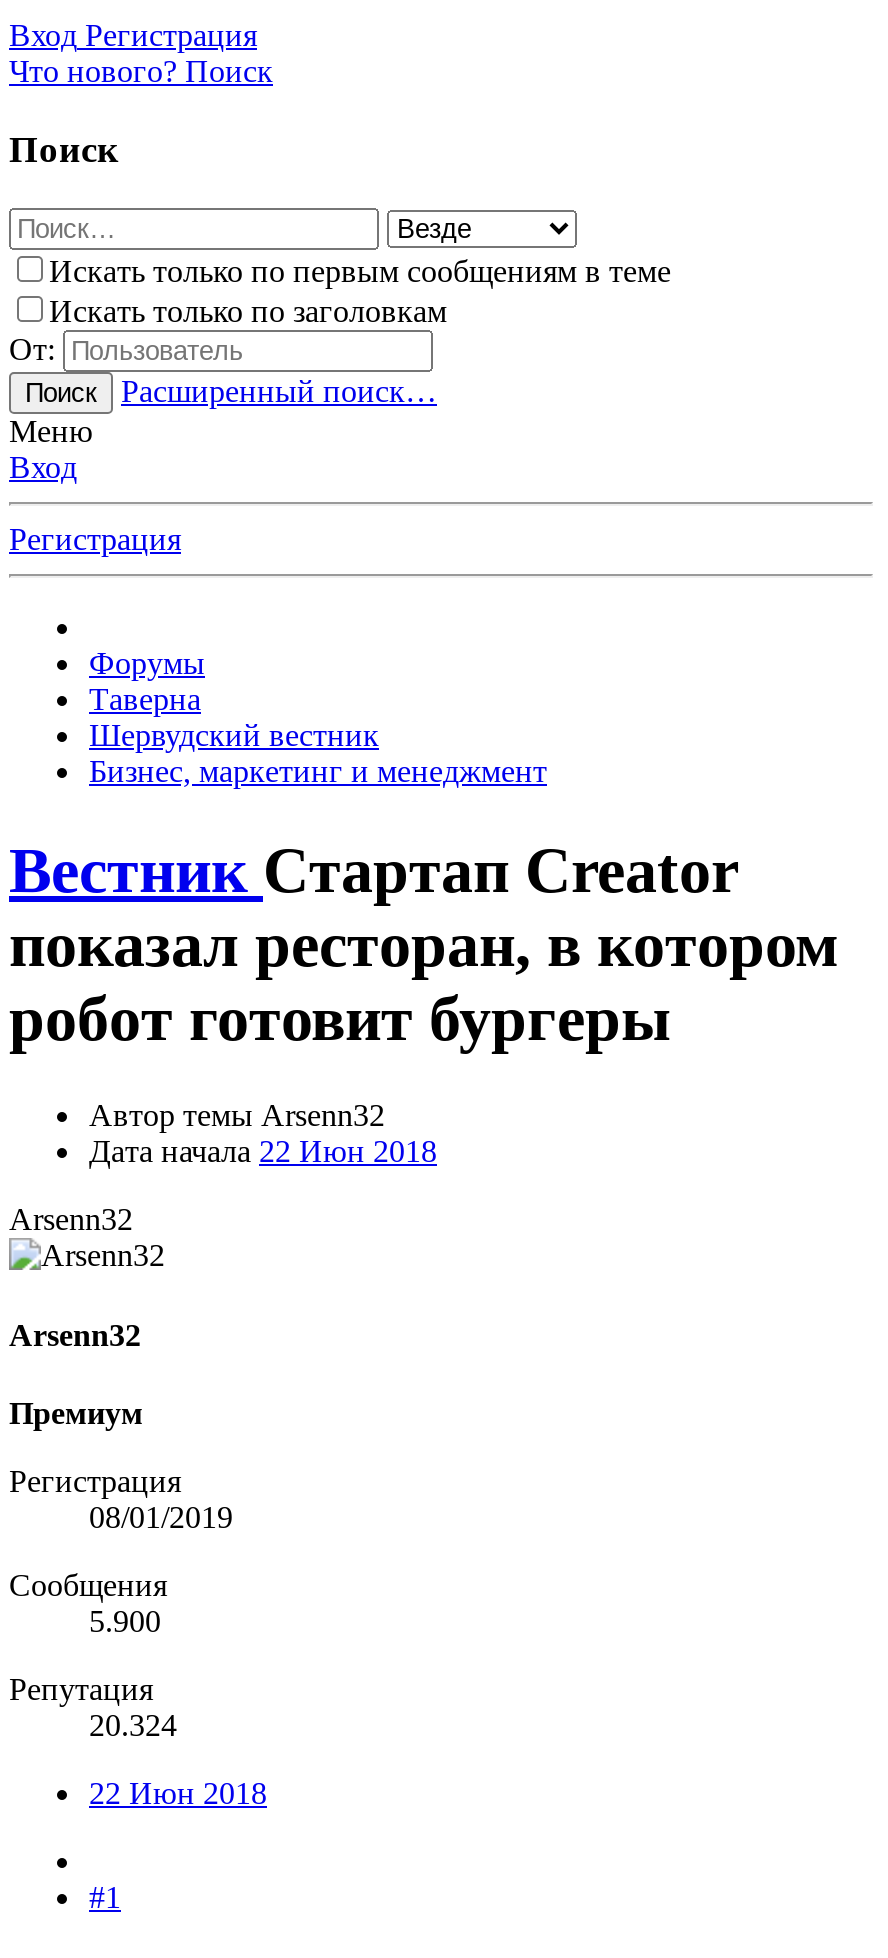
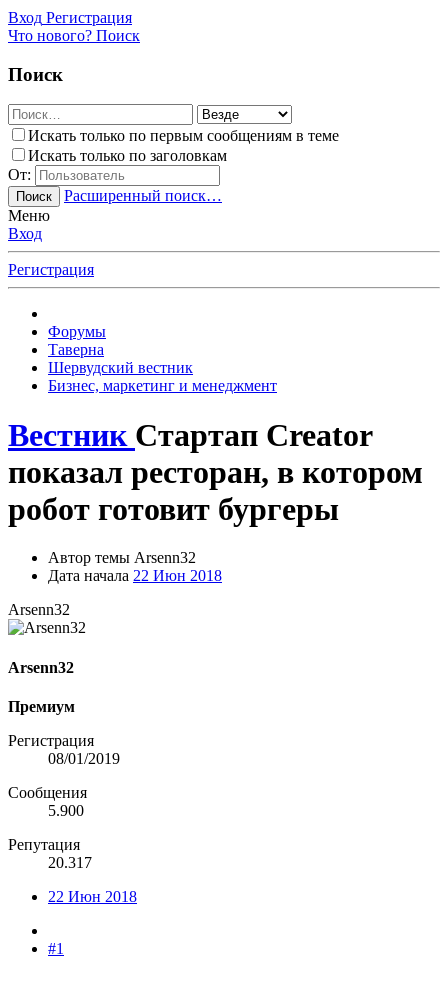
- 20.324
+ 20.317
